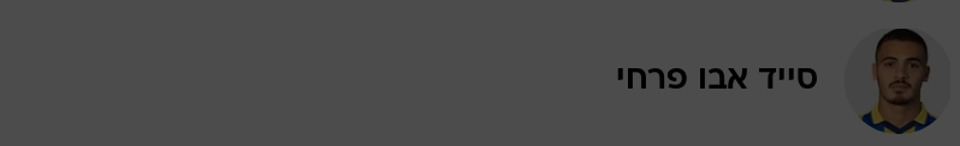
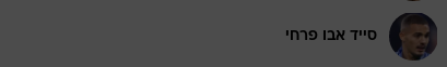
- [image]
+ [image]
